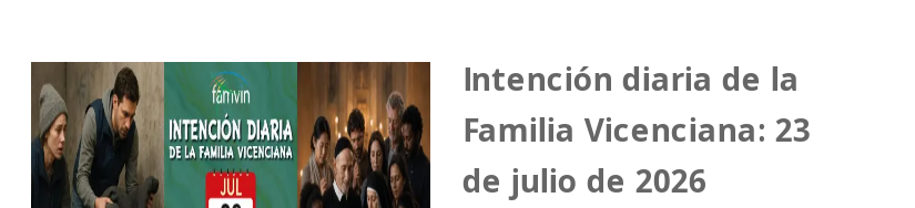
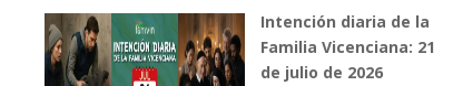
- Familia Vicenciana: 23
+ Familia Vicenciana: 21
